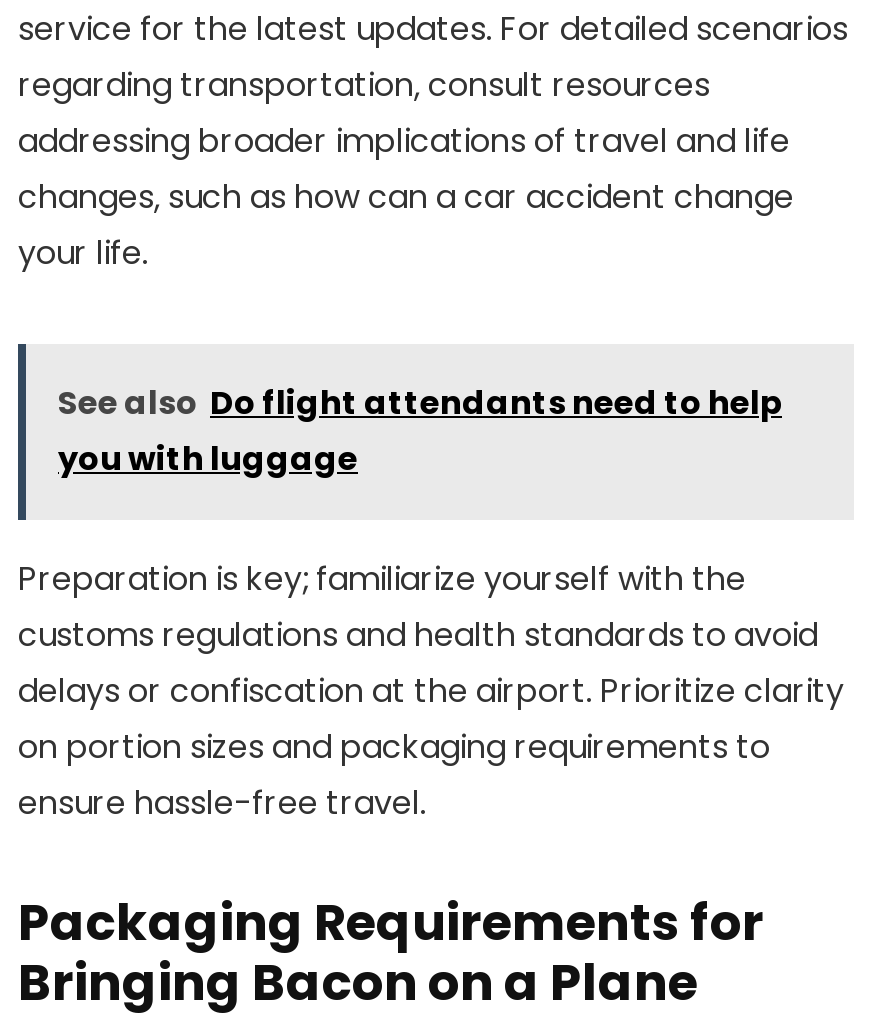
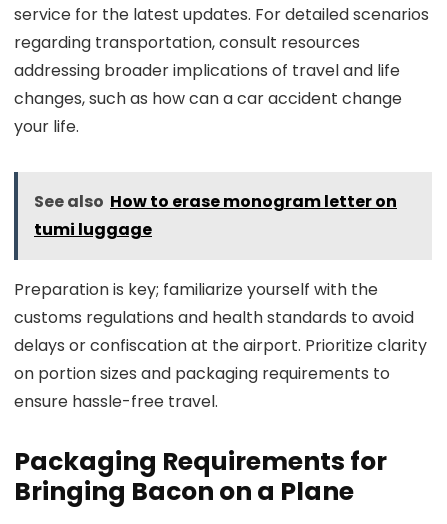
- See also Do flight attendants need to help
- you with luggage
+ See also How to erase monogram letter on
+ tumi luggage
